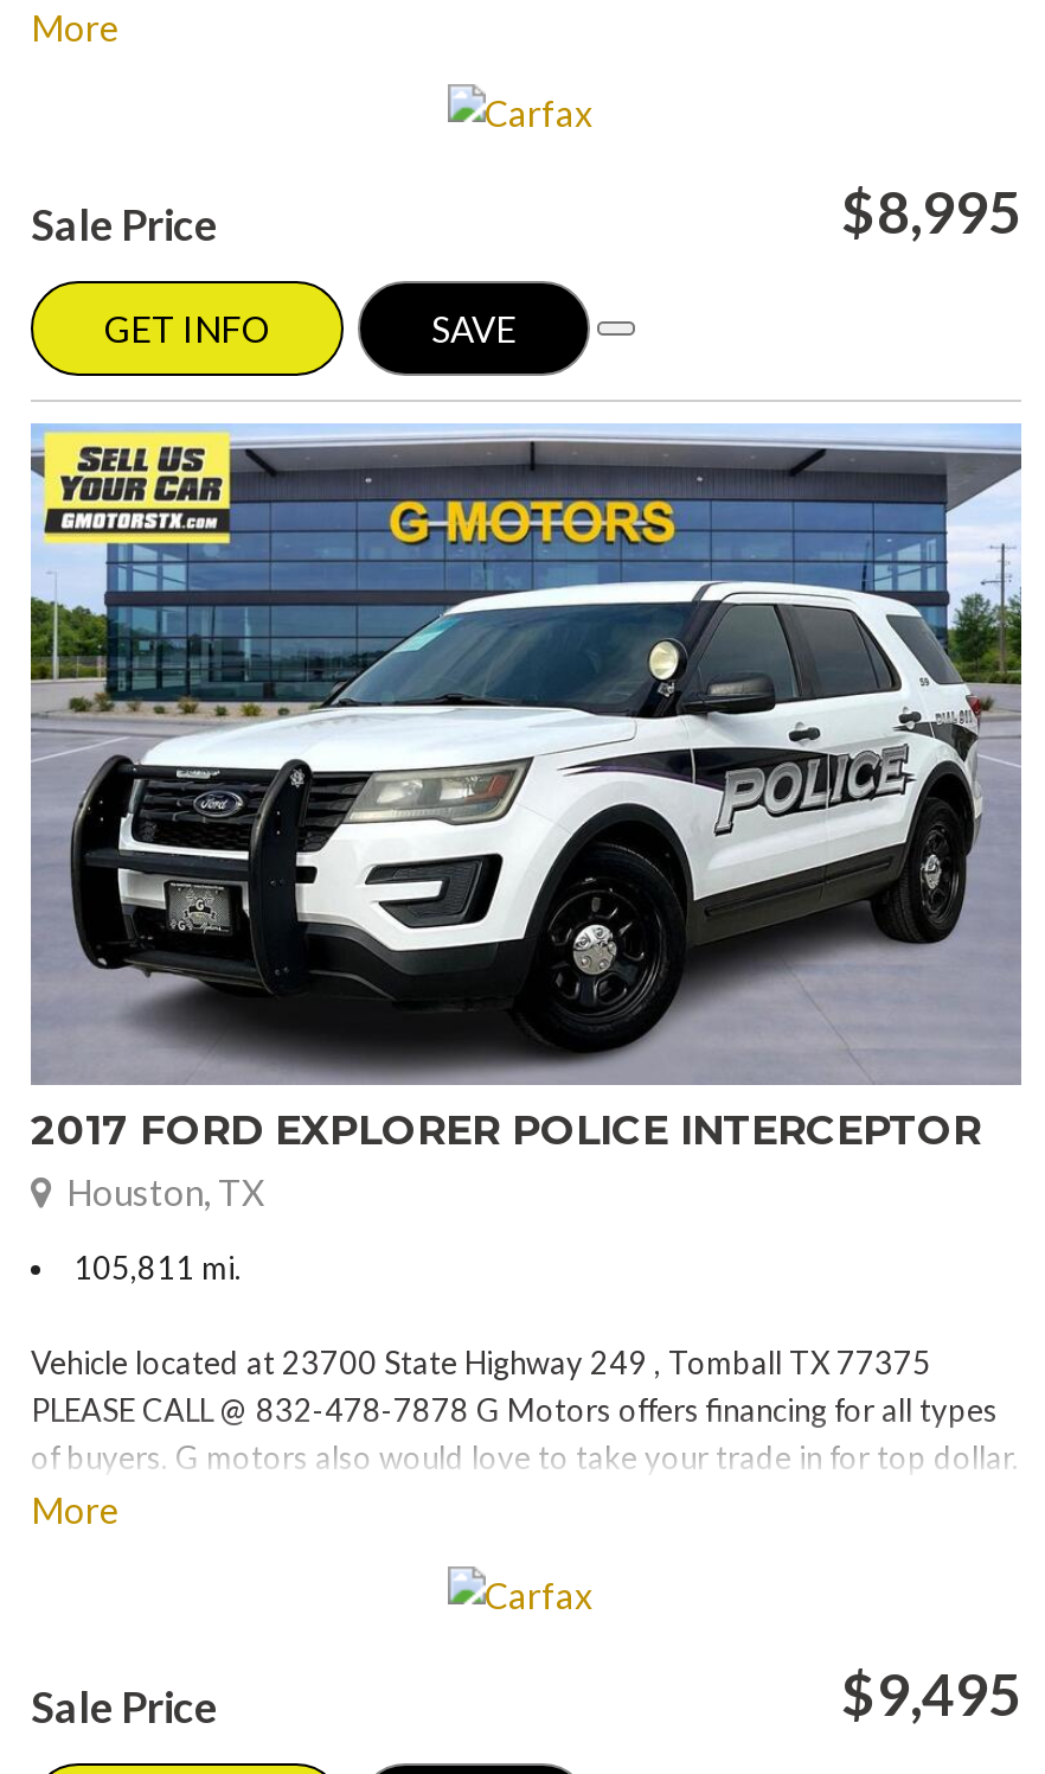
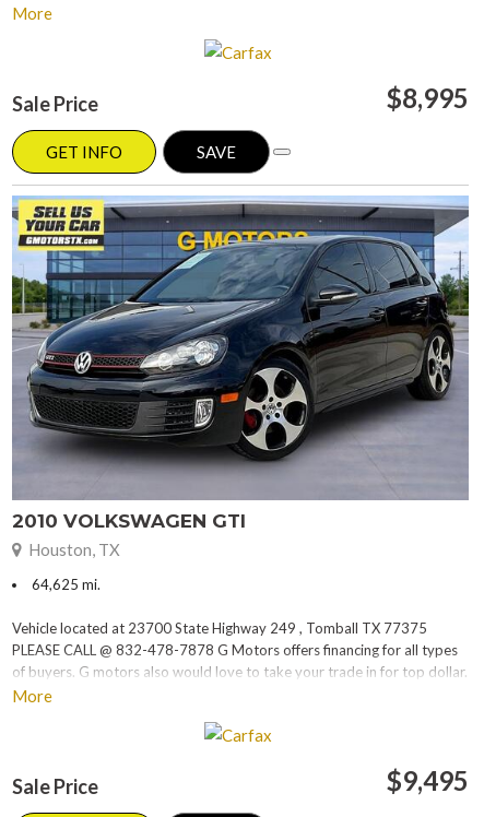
- [image]
- 2017 FORD EXPLORER POLICE INTERCEPTOR
+ [image]
+ 2010 VOLKSWAGEN GTI

- 105,811 mi.
+ 64,625 mi.
